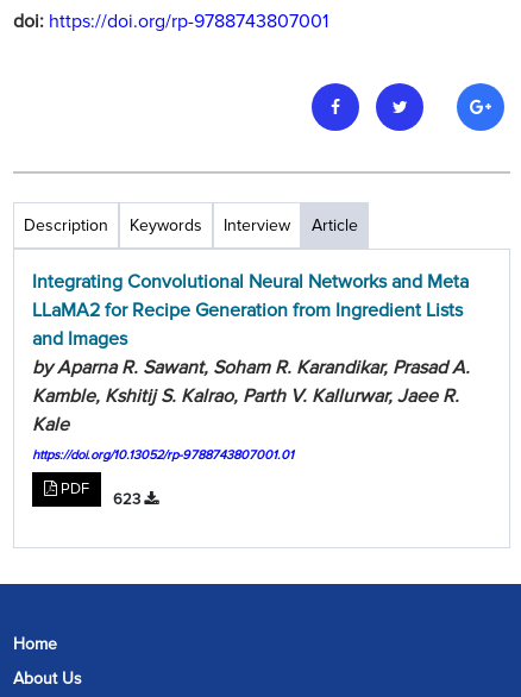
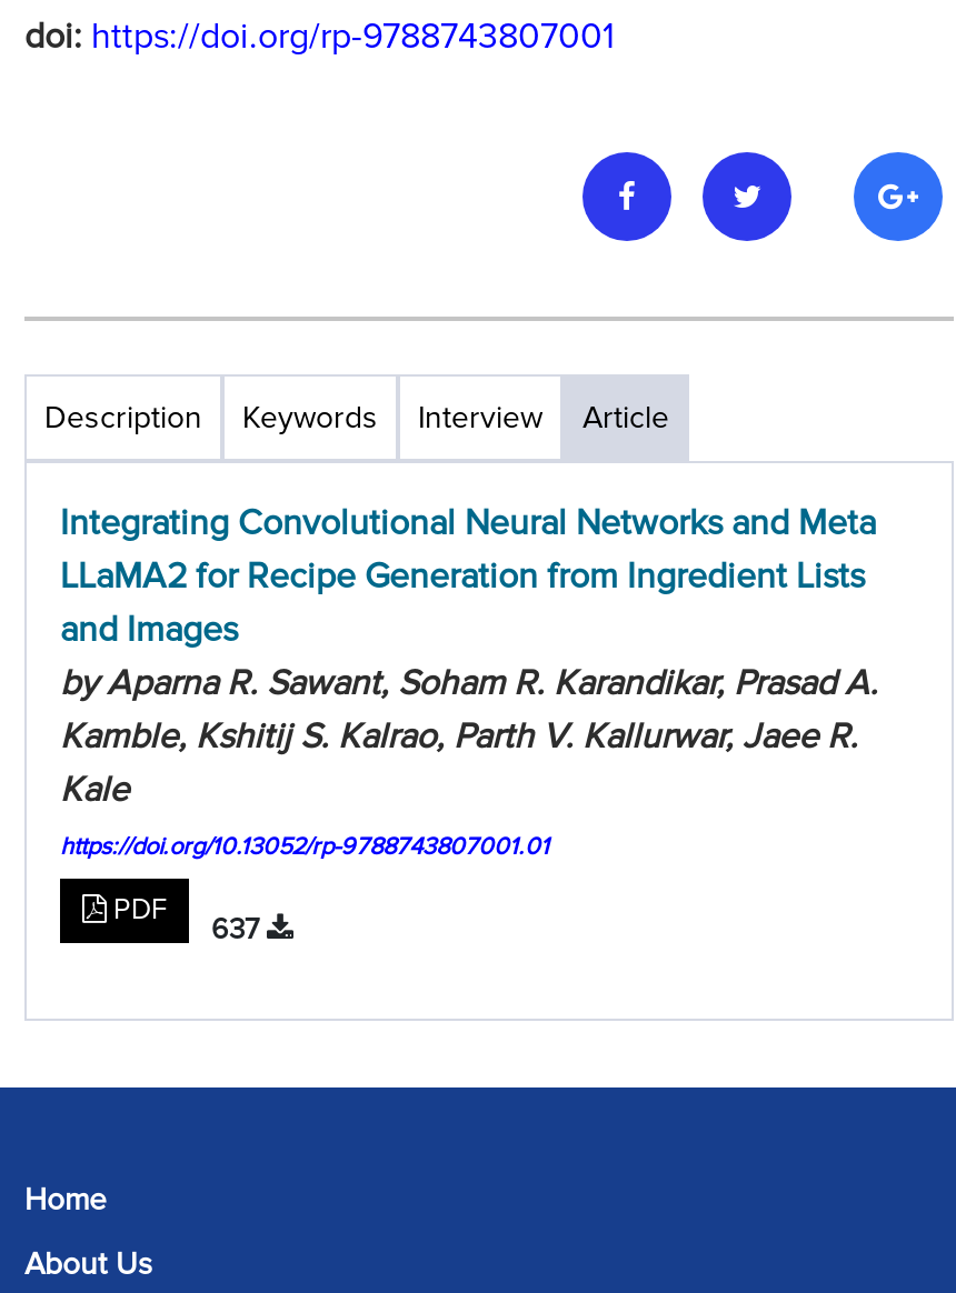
- 623
+ 637
